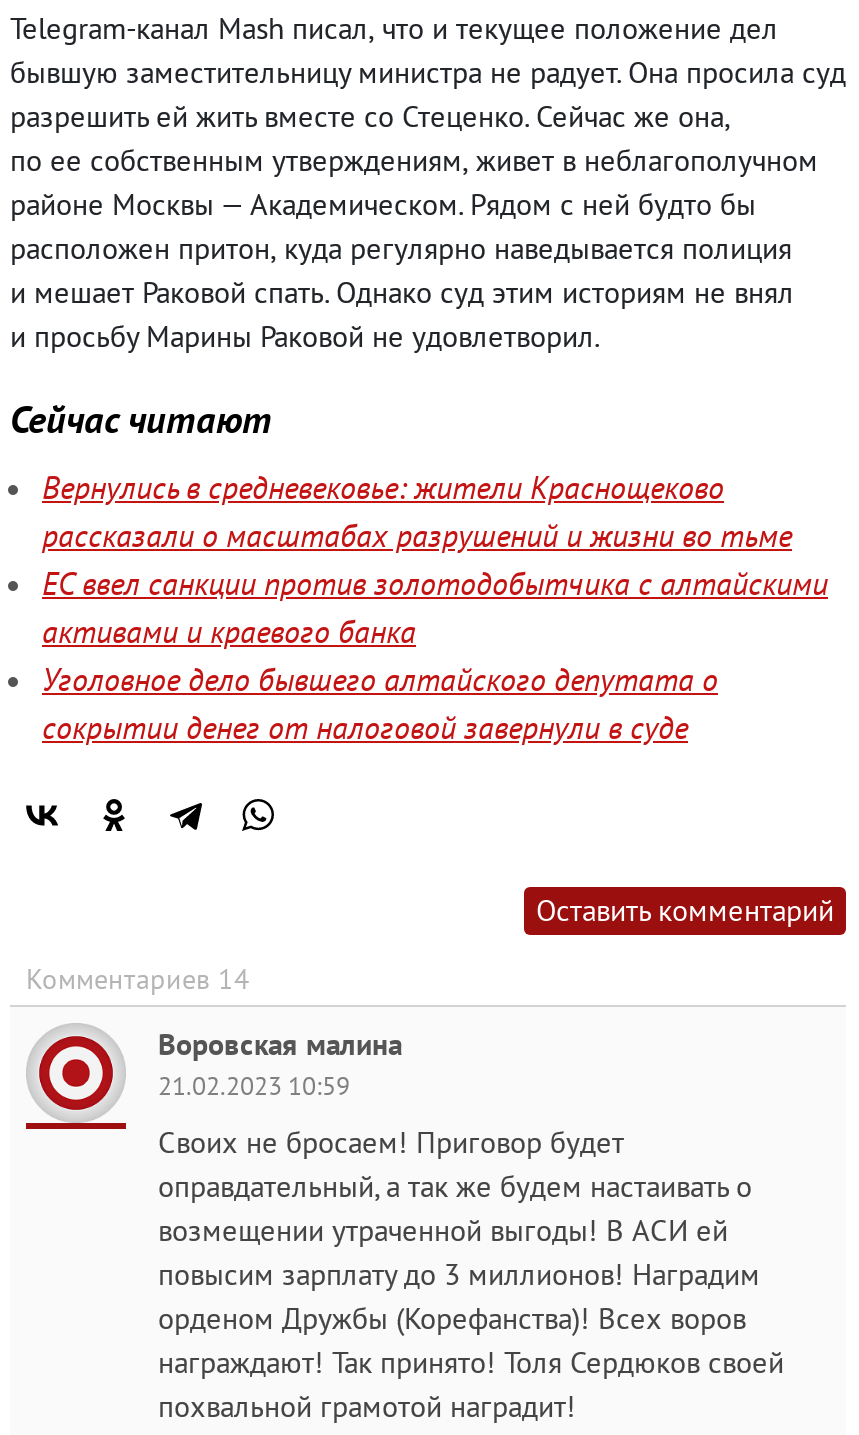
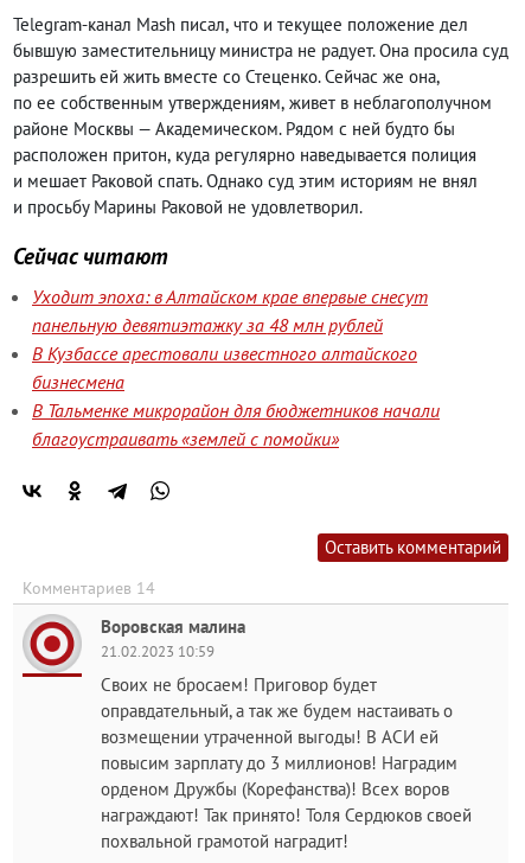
- Вернулись в средневековье: жители Краснощеково
- рассказали о масштабах разрушений и жизни во тьме
- ЕС ввел санкции против золотодобытчика с алтайскими
- активами и краевого банка
- Уголовное дело бывшего алтайского депутата о
- сокрытии денег от налоговой завернули в суде
+ Уходит эпоха: в Алтайском крае впервые снесут
+ панельную девятиэтажку за 48 млн рублей
+ В Кузбассе арестовали известного алтайского
+ бизнесмена
+ В Тальменке микрорайон для бюджетников начали
+ благоустраивать «землей с помойки»
